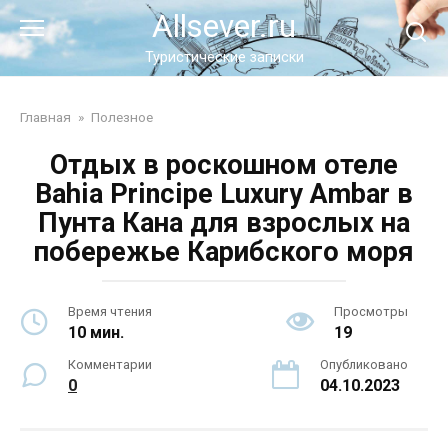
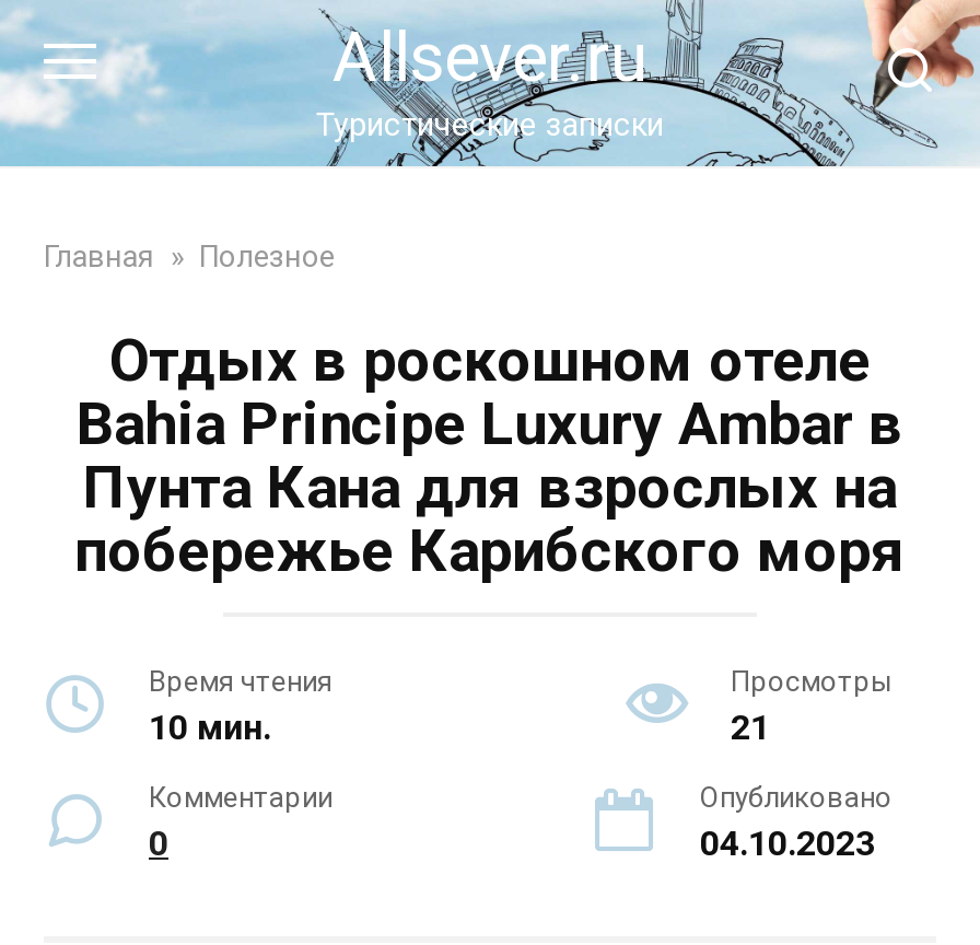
- 19
+ 21
